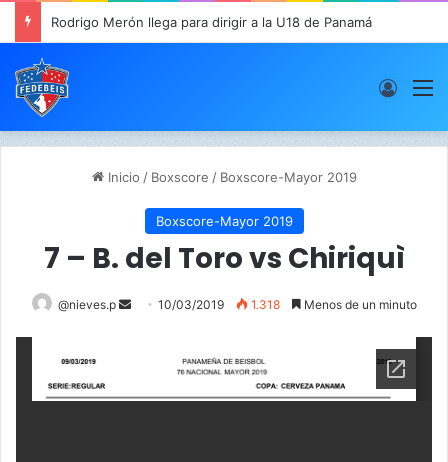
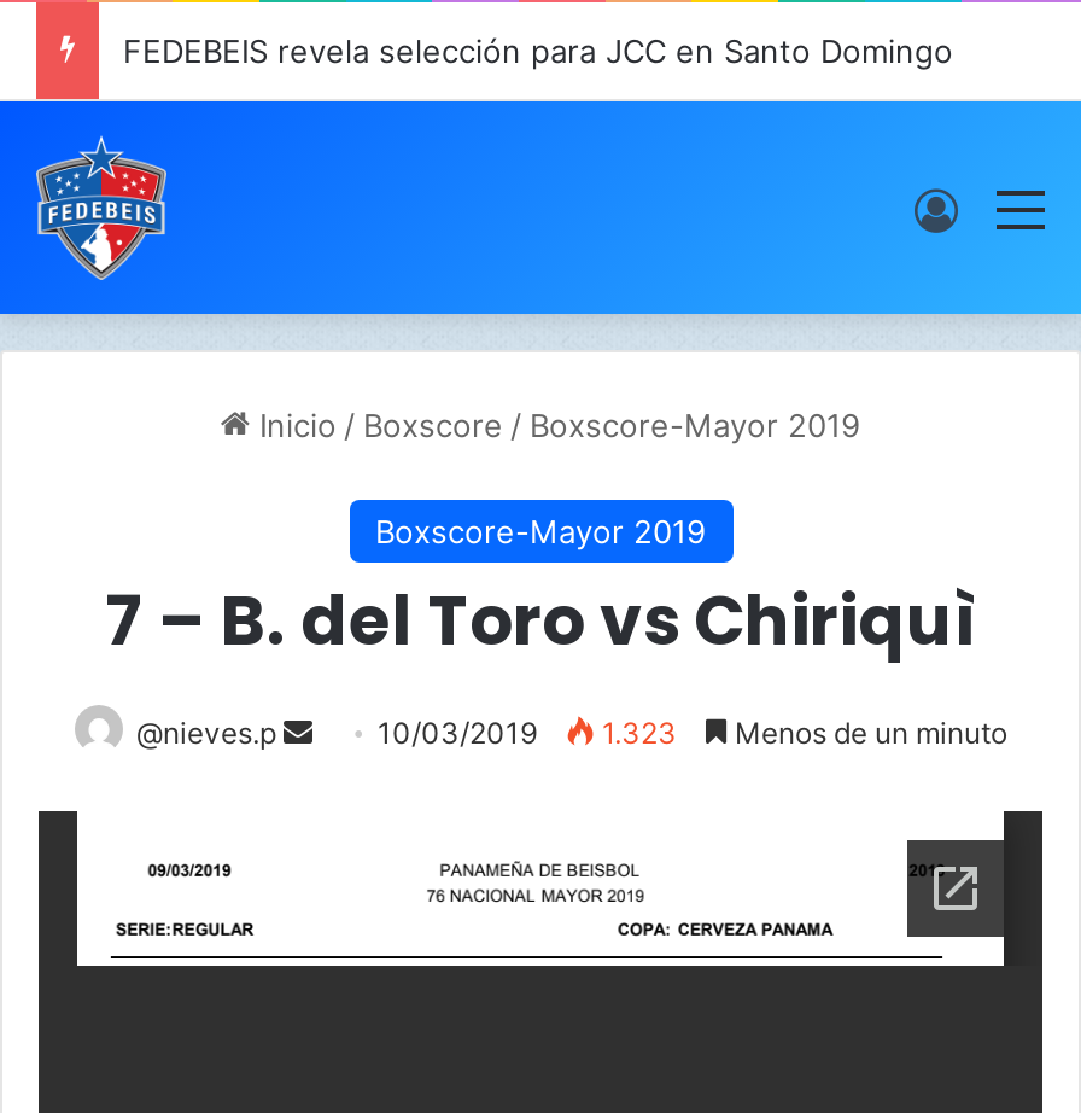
- Rodrigo Merón llega para dirigir a la U18 de Panamá
+ FEDEBEIS revela selección para JCC en Santo Domingo

- 1.318
+ 1.323
